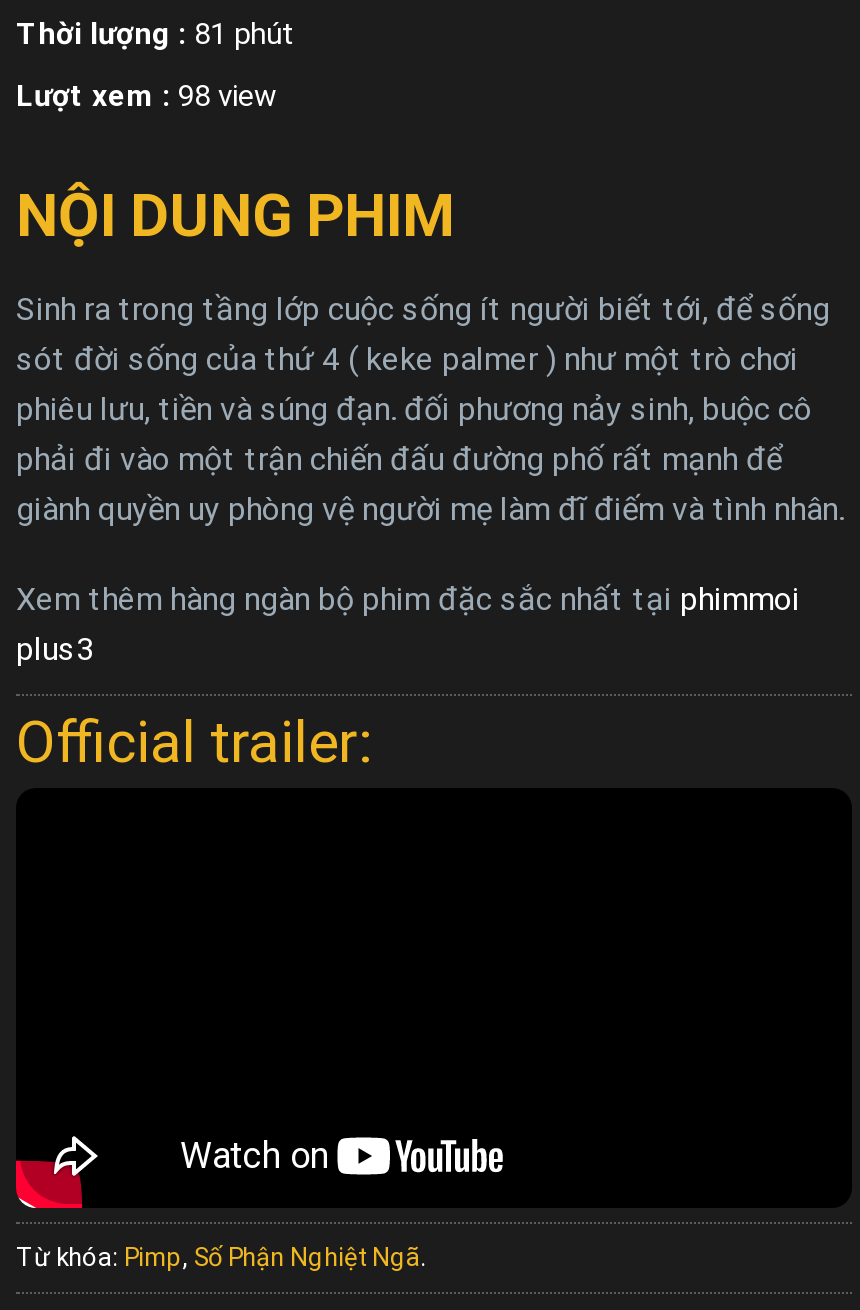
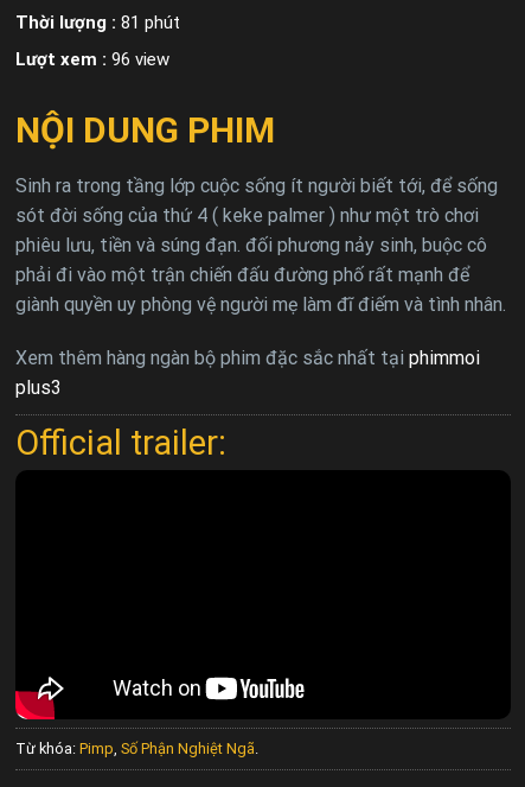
- Lượt xem : 98 view
+ Lượt xem : 96 view
